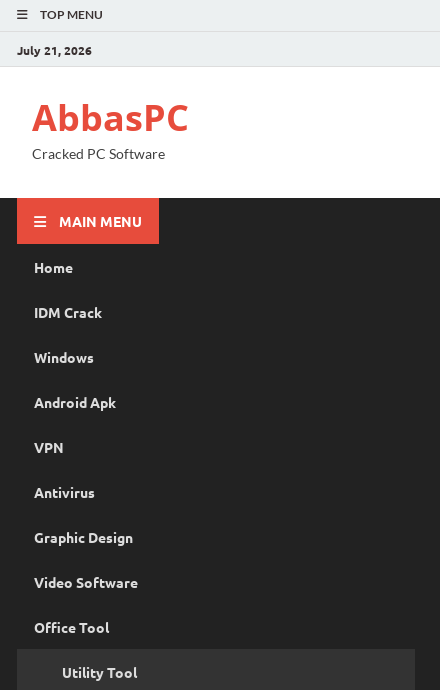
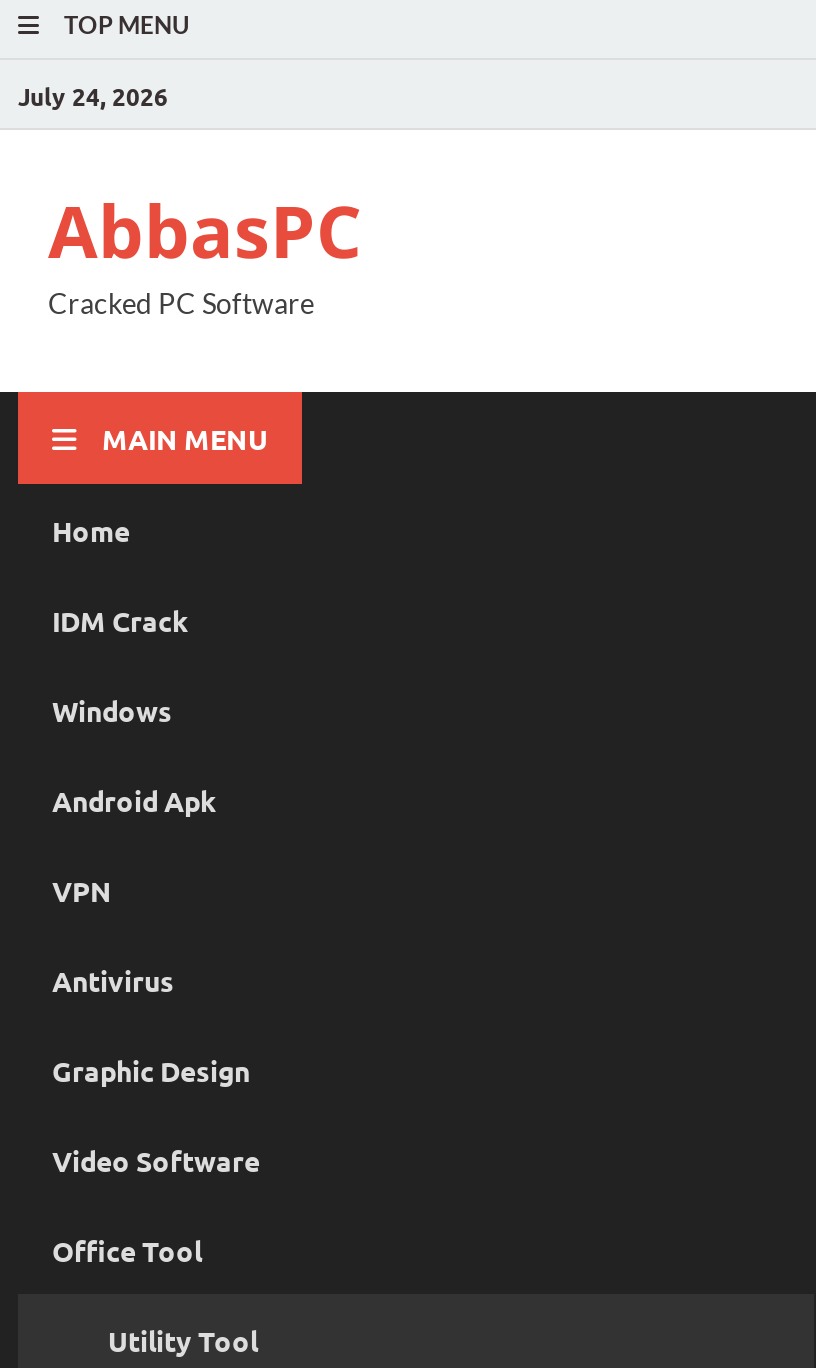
- July 21, 2026
+ July 24, 2026
